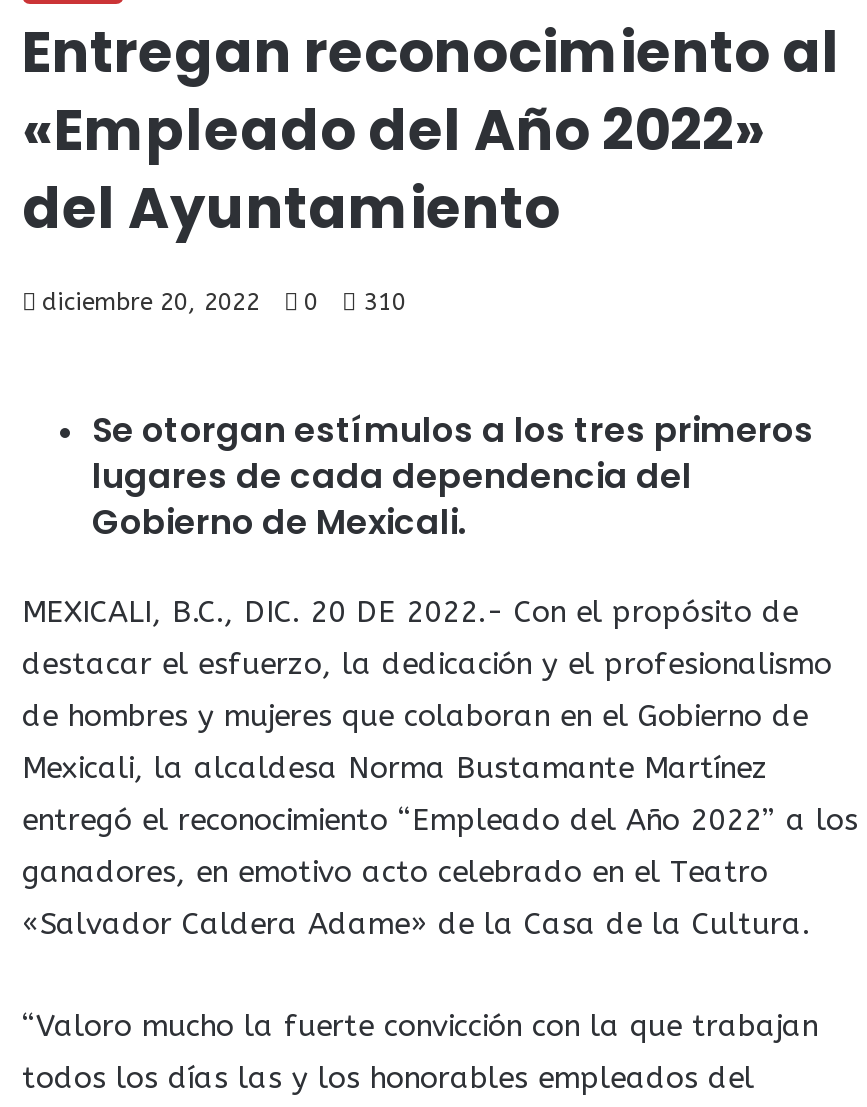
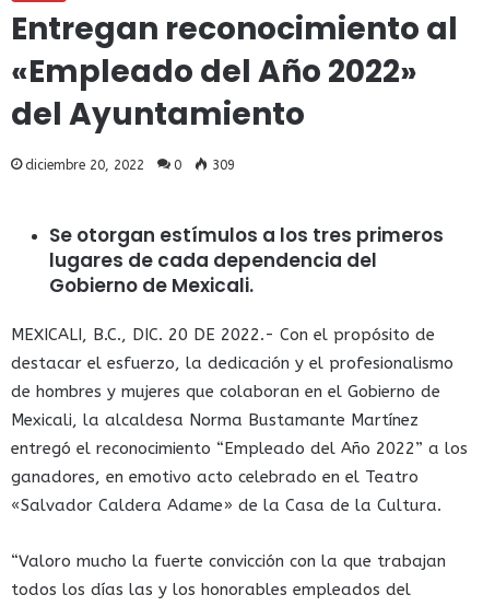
- diciembre 20, 2022 0 310
+ diciembre 20, 2022 0 309
